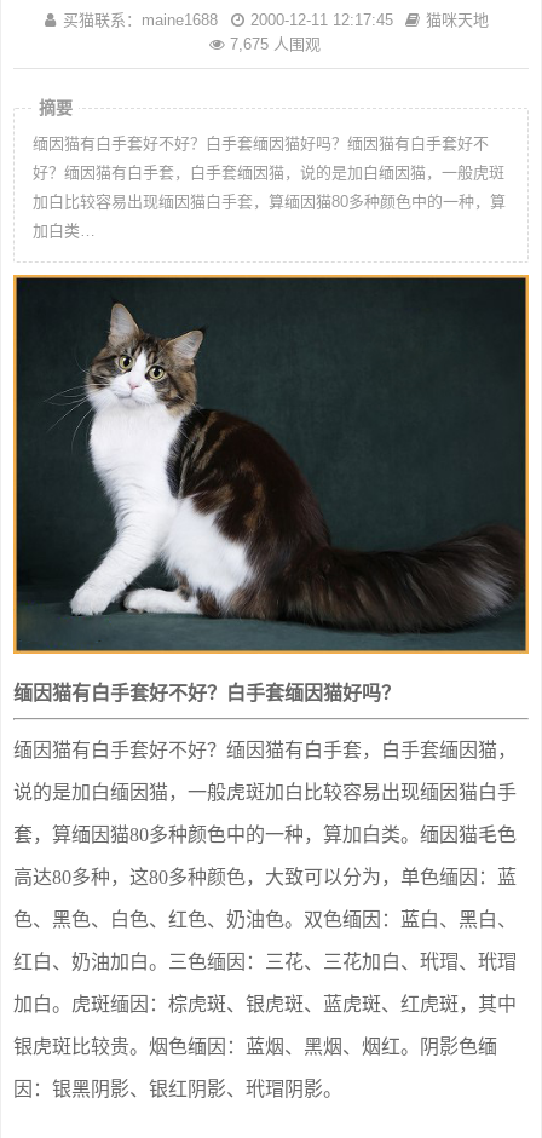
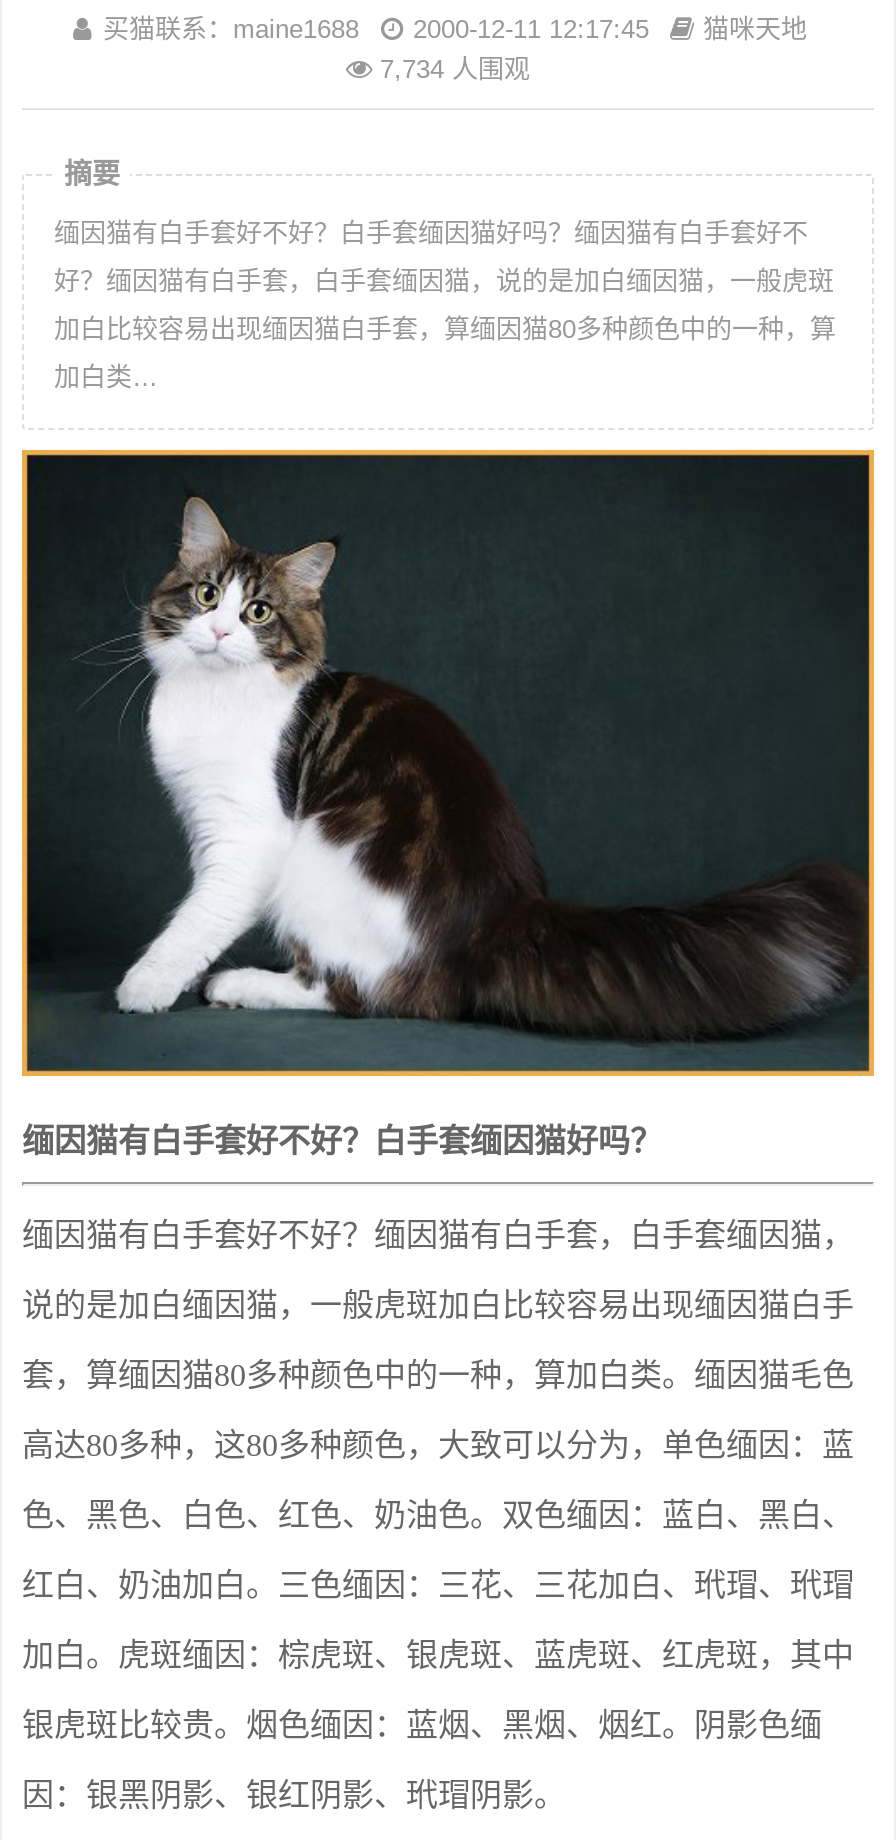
- 7,675 人围观
+ 7,734 人围观
